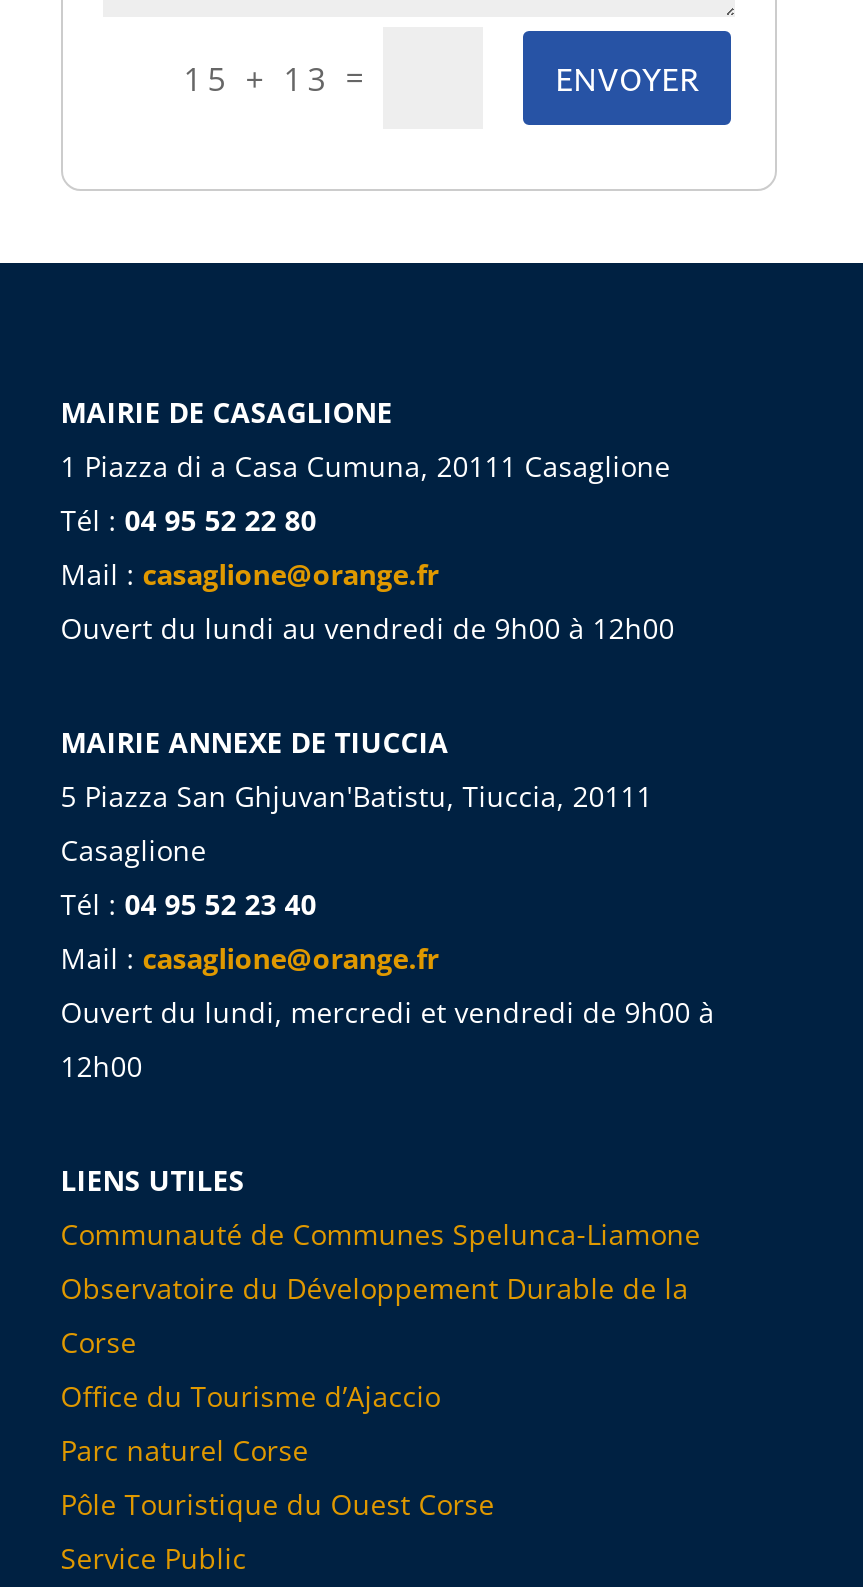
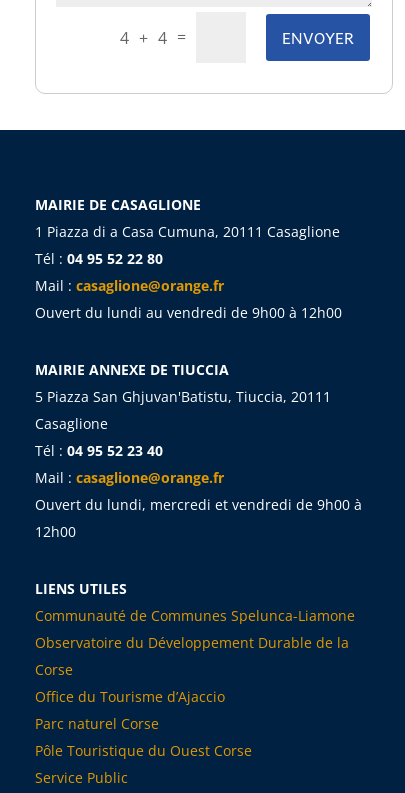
- 15 + 13 =
+ 4 + 4 =
